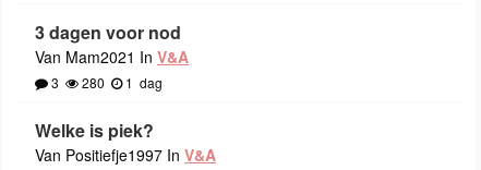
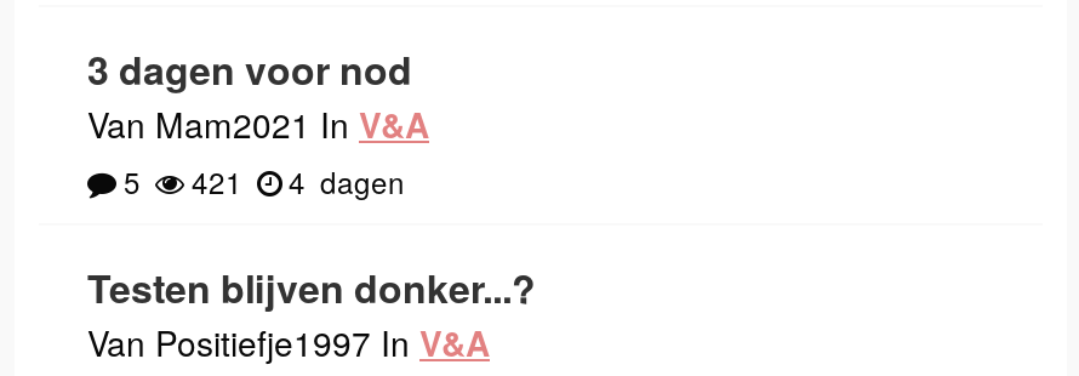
- 3
- 280
- 1 dag
+ 5
+ 421
+ 4 dagen

- Welke is piek?
+ Testen blijven donker...?
